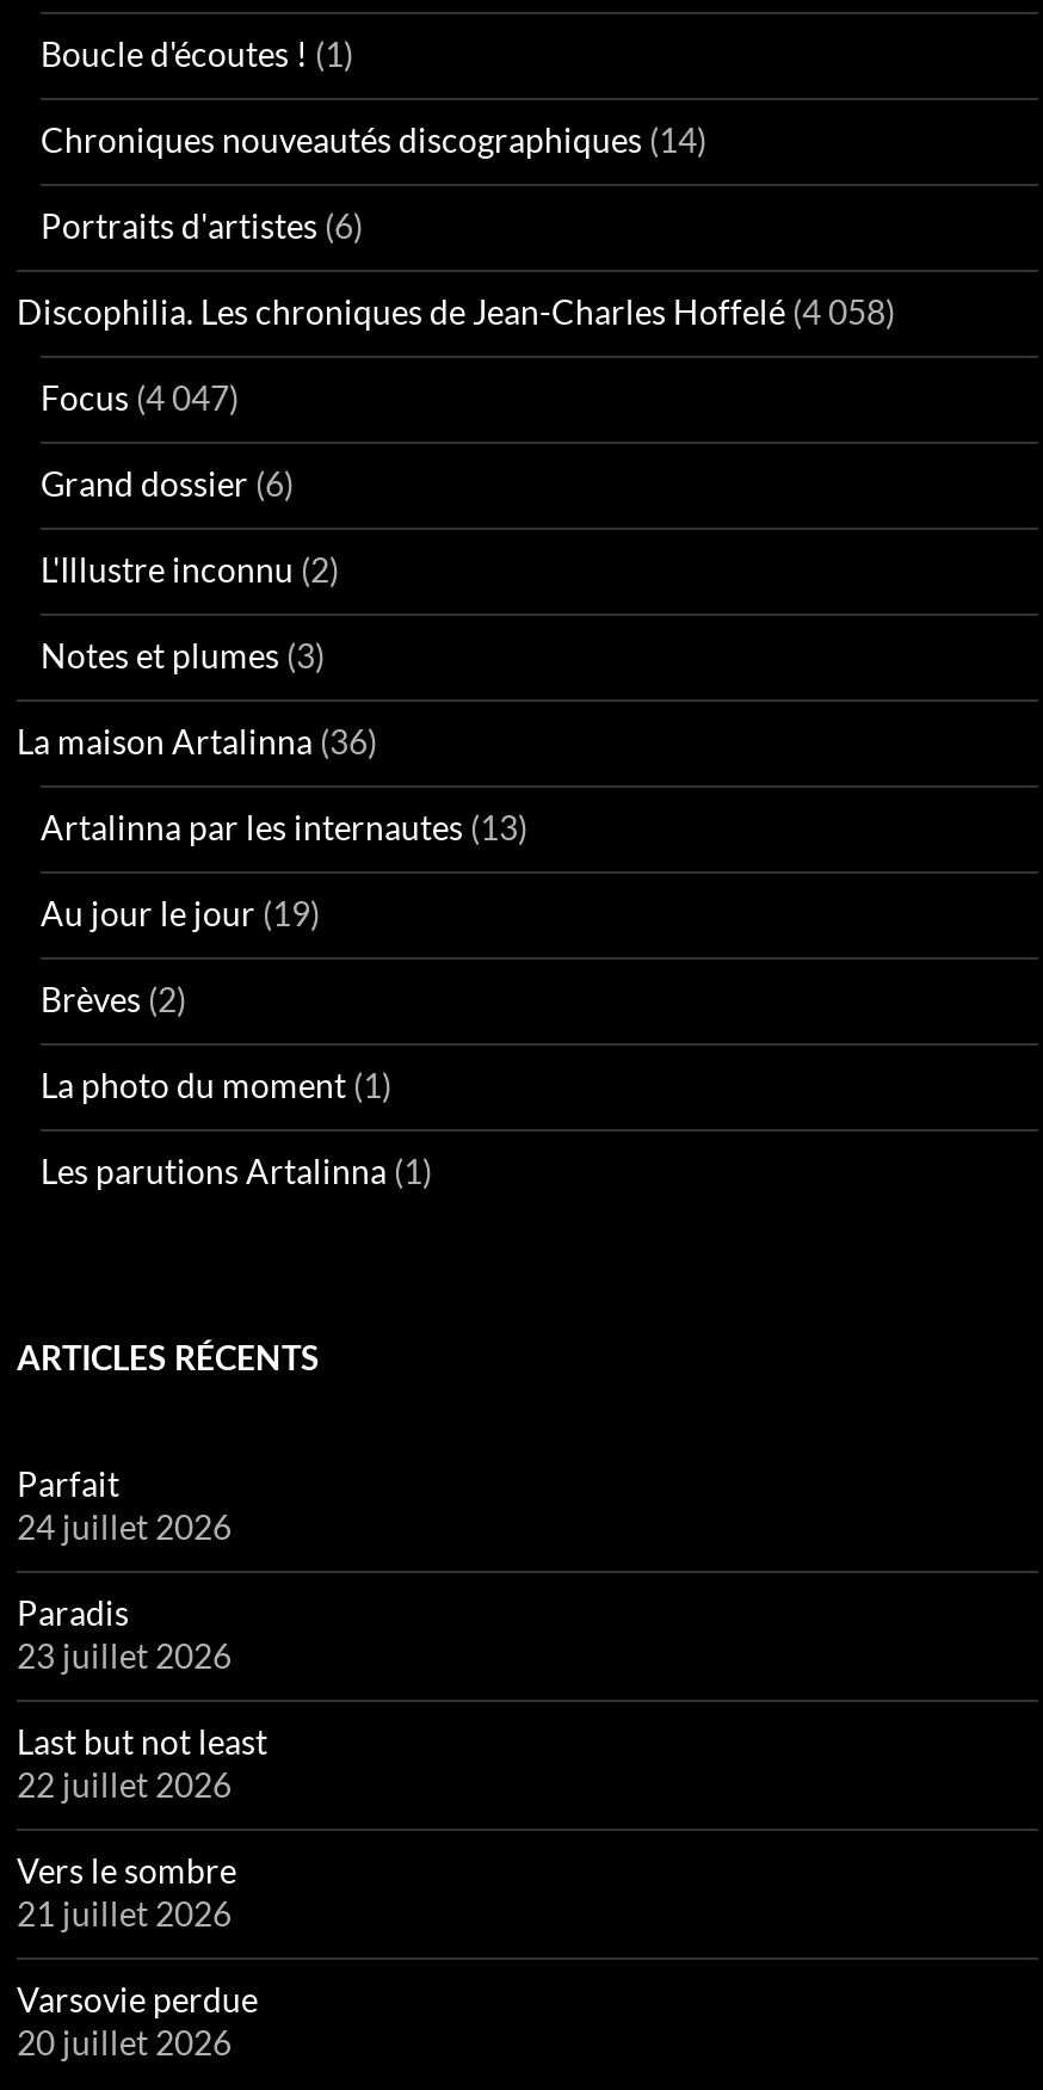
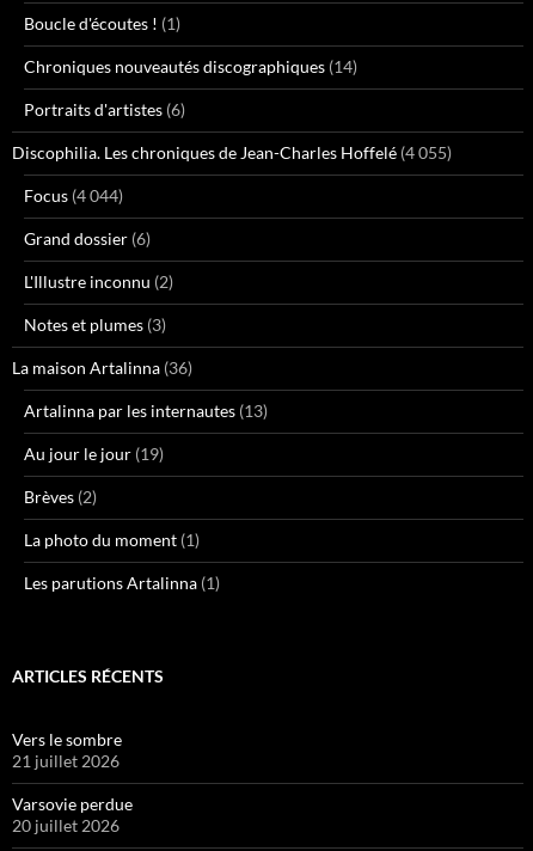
- Discophilia. Les chroniques de Jean-Charles Hoffelé (4 058)
+ Discophilia. Les chroniques de Jean-Charles Hoffelé (4 055)

- Focus (4 047)
+ Focus (4 044)

- Parfait
- 24 juillet 2026
- Paradis
- 23 juillet 2026
- Last but not least
- 22 juillet 2026
